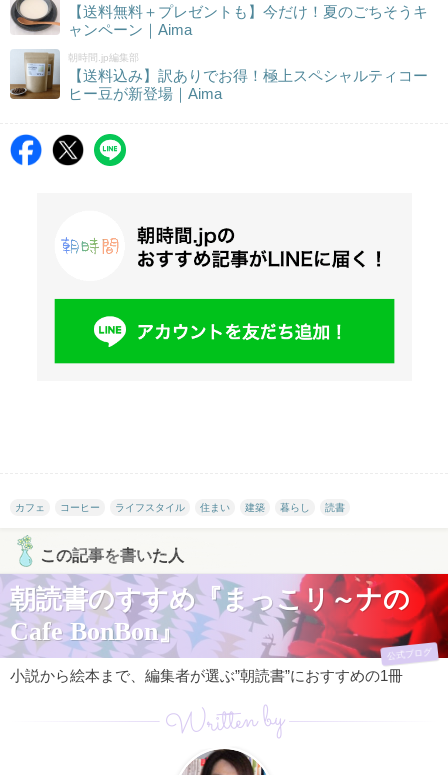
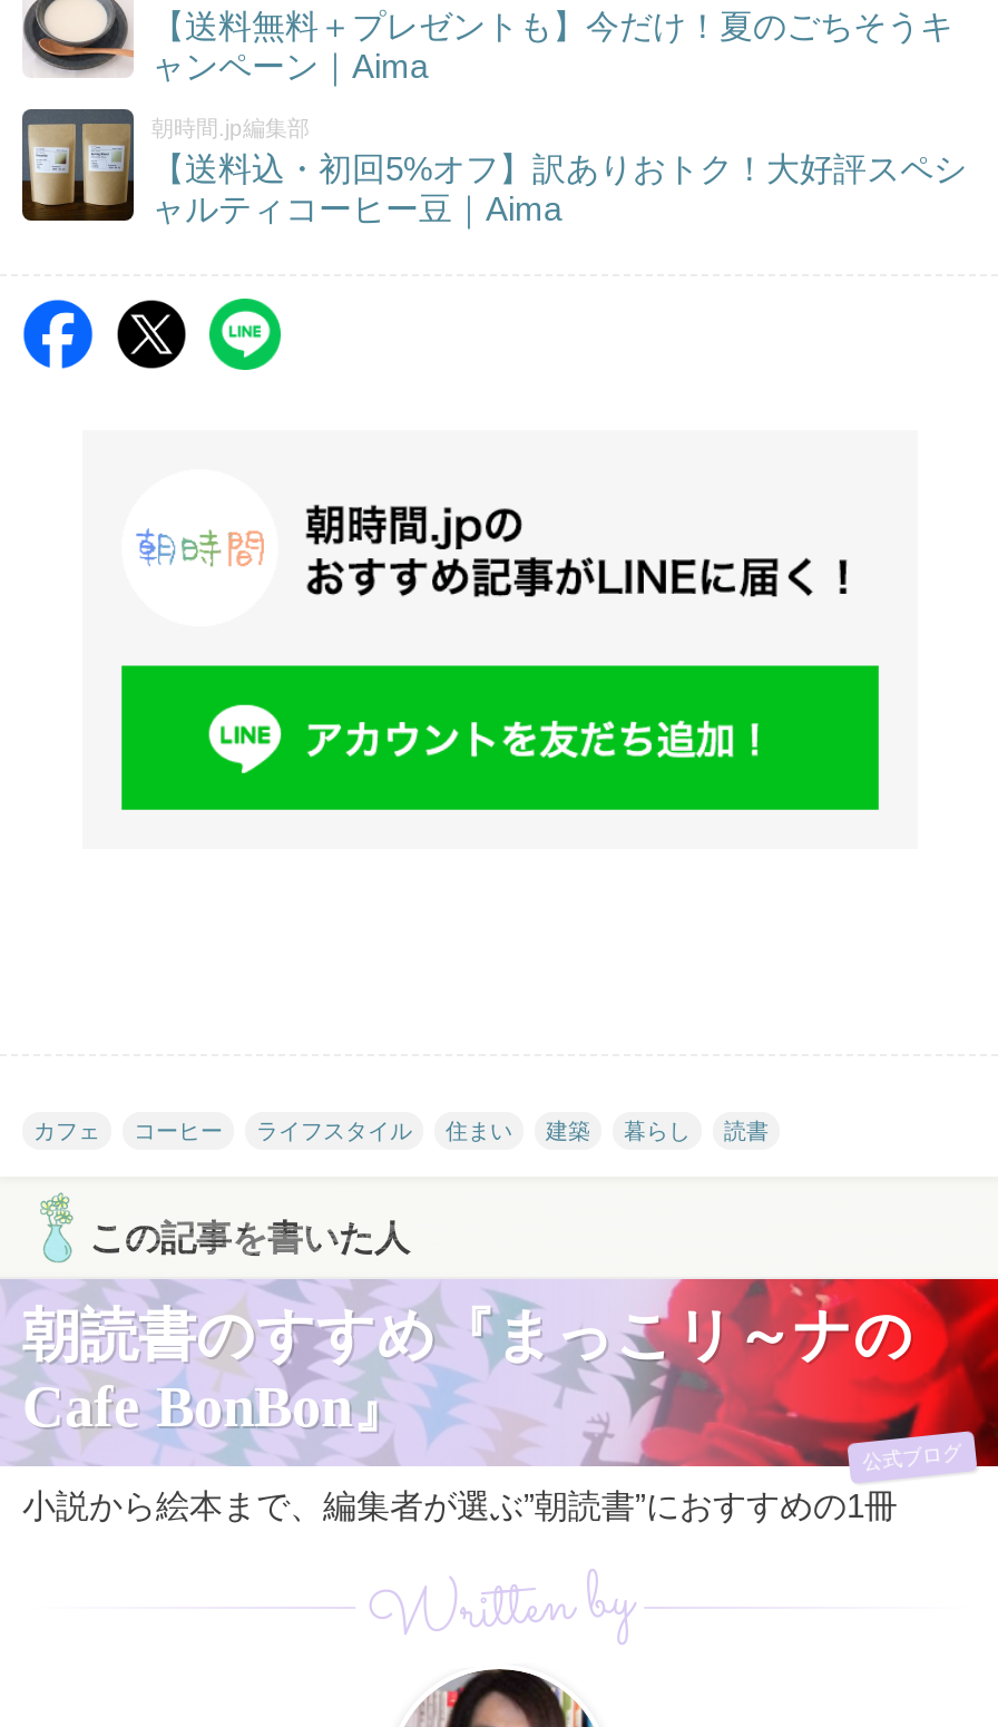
- [image]
- 【送料込み】訳ありでお得！極上スペシャルティコー
- ヒー豆が新登場｜Aima
+ [image]
+ 【送料込・初回5%オフ】訳ありおトク！大好評スペシ
+ ャルティコーヒー豆｜Aima
